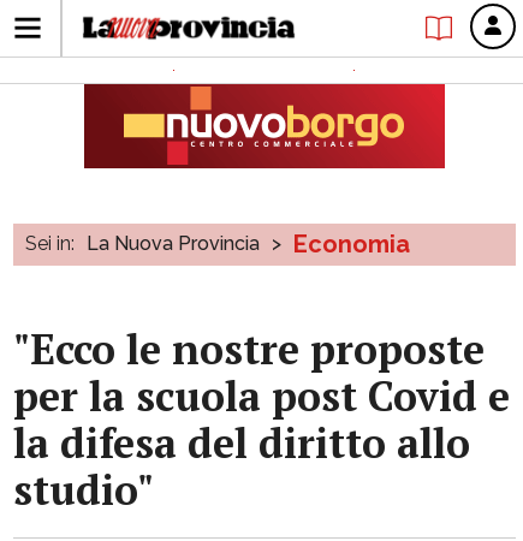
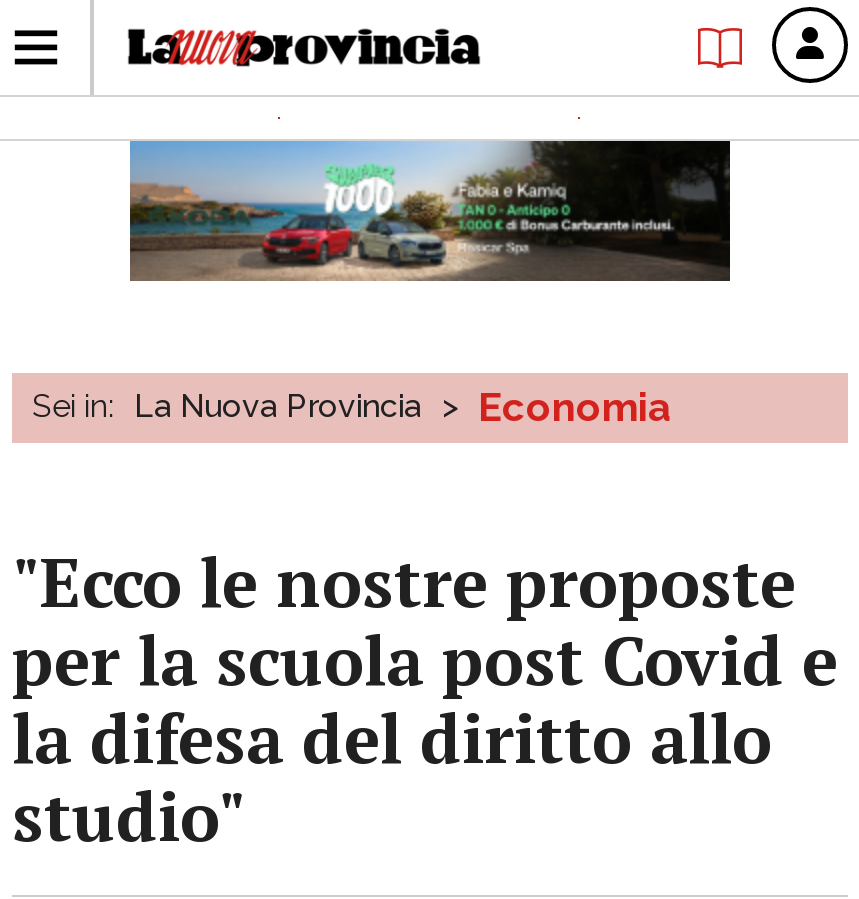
- [image]
+ [image]
